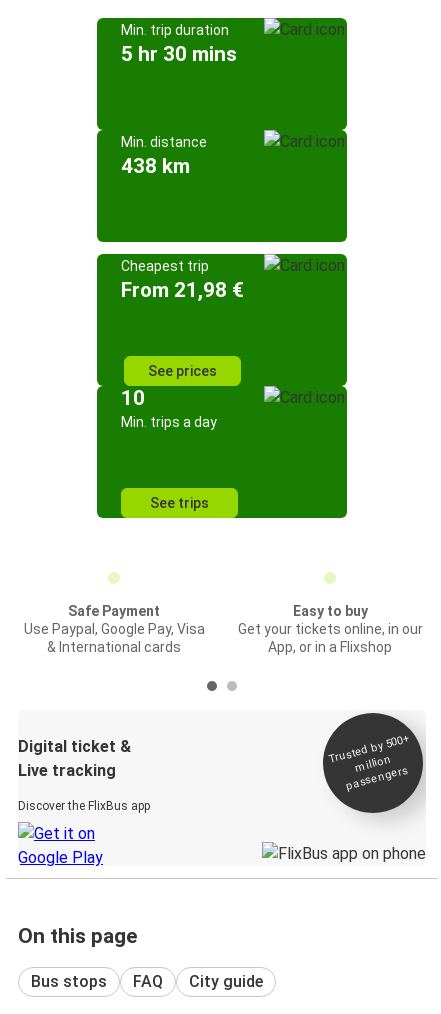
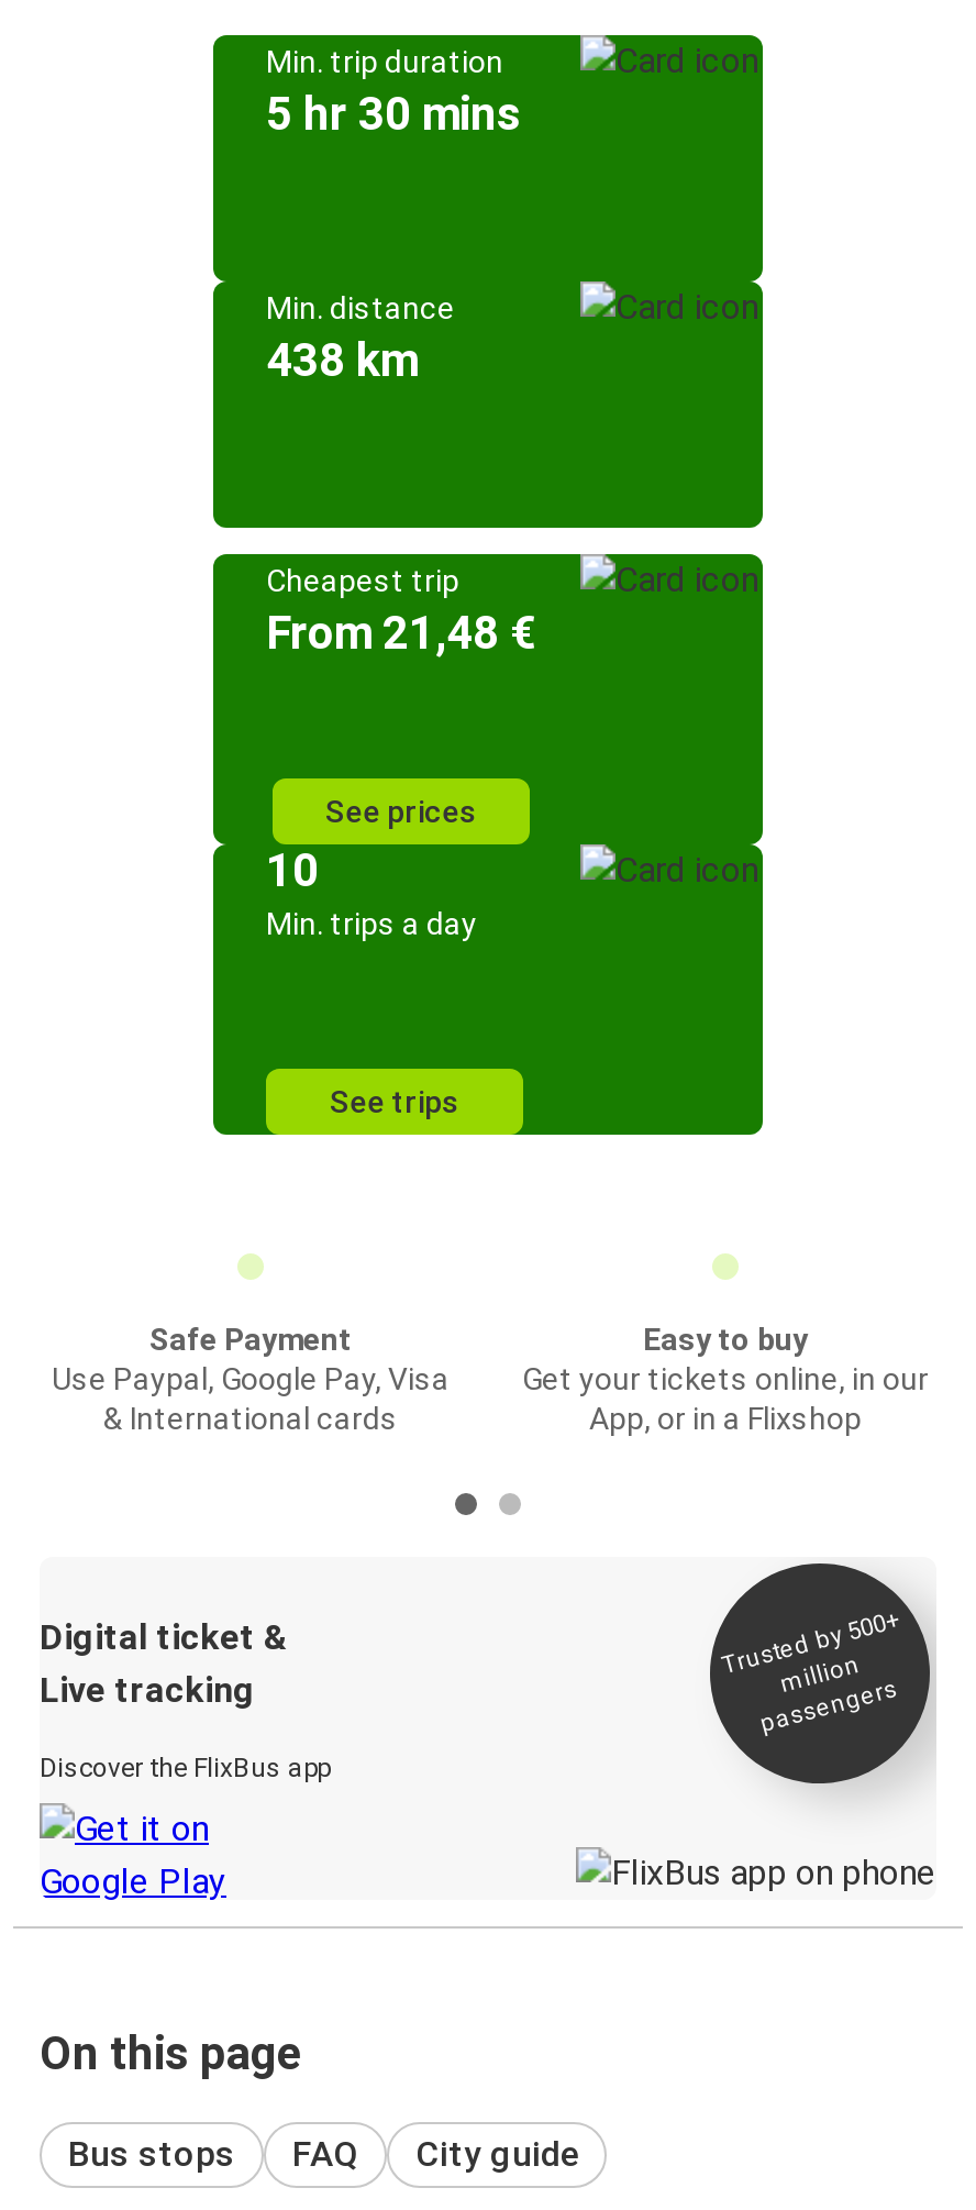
- From 21,98 €
+ From 21,48 €
